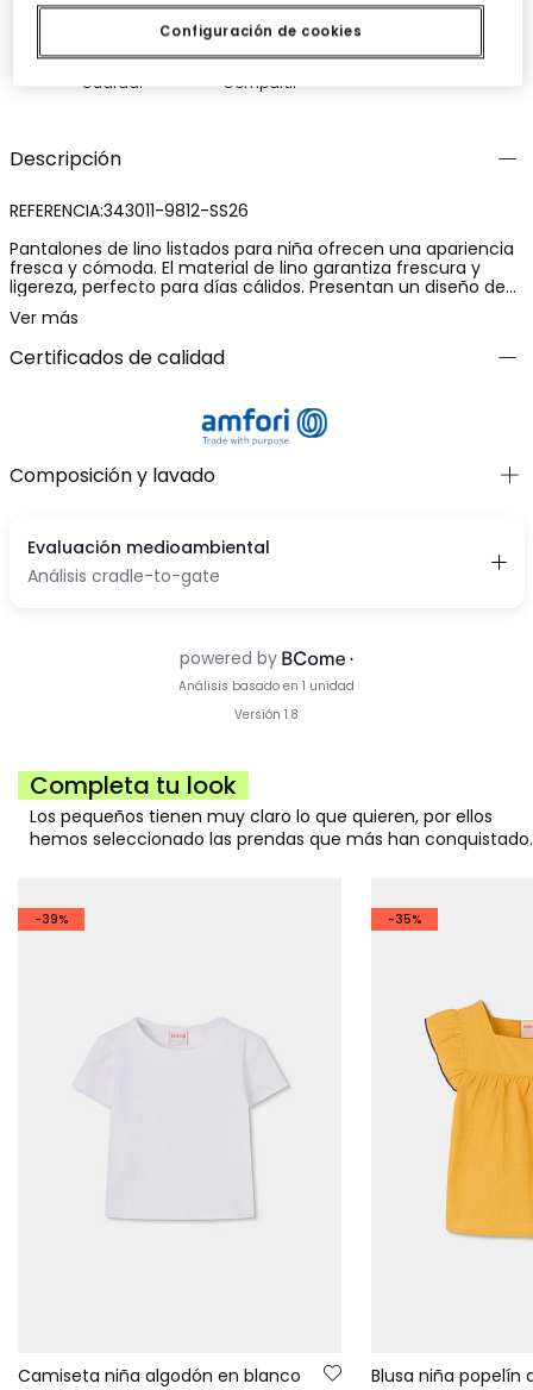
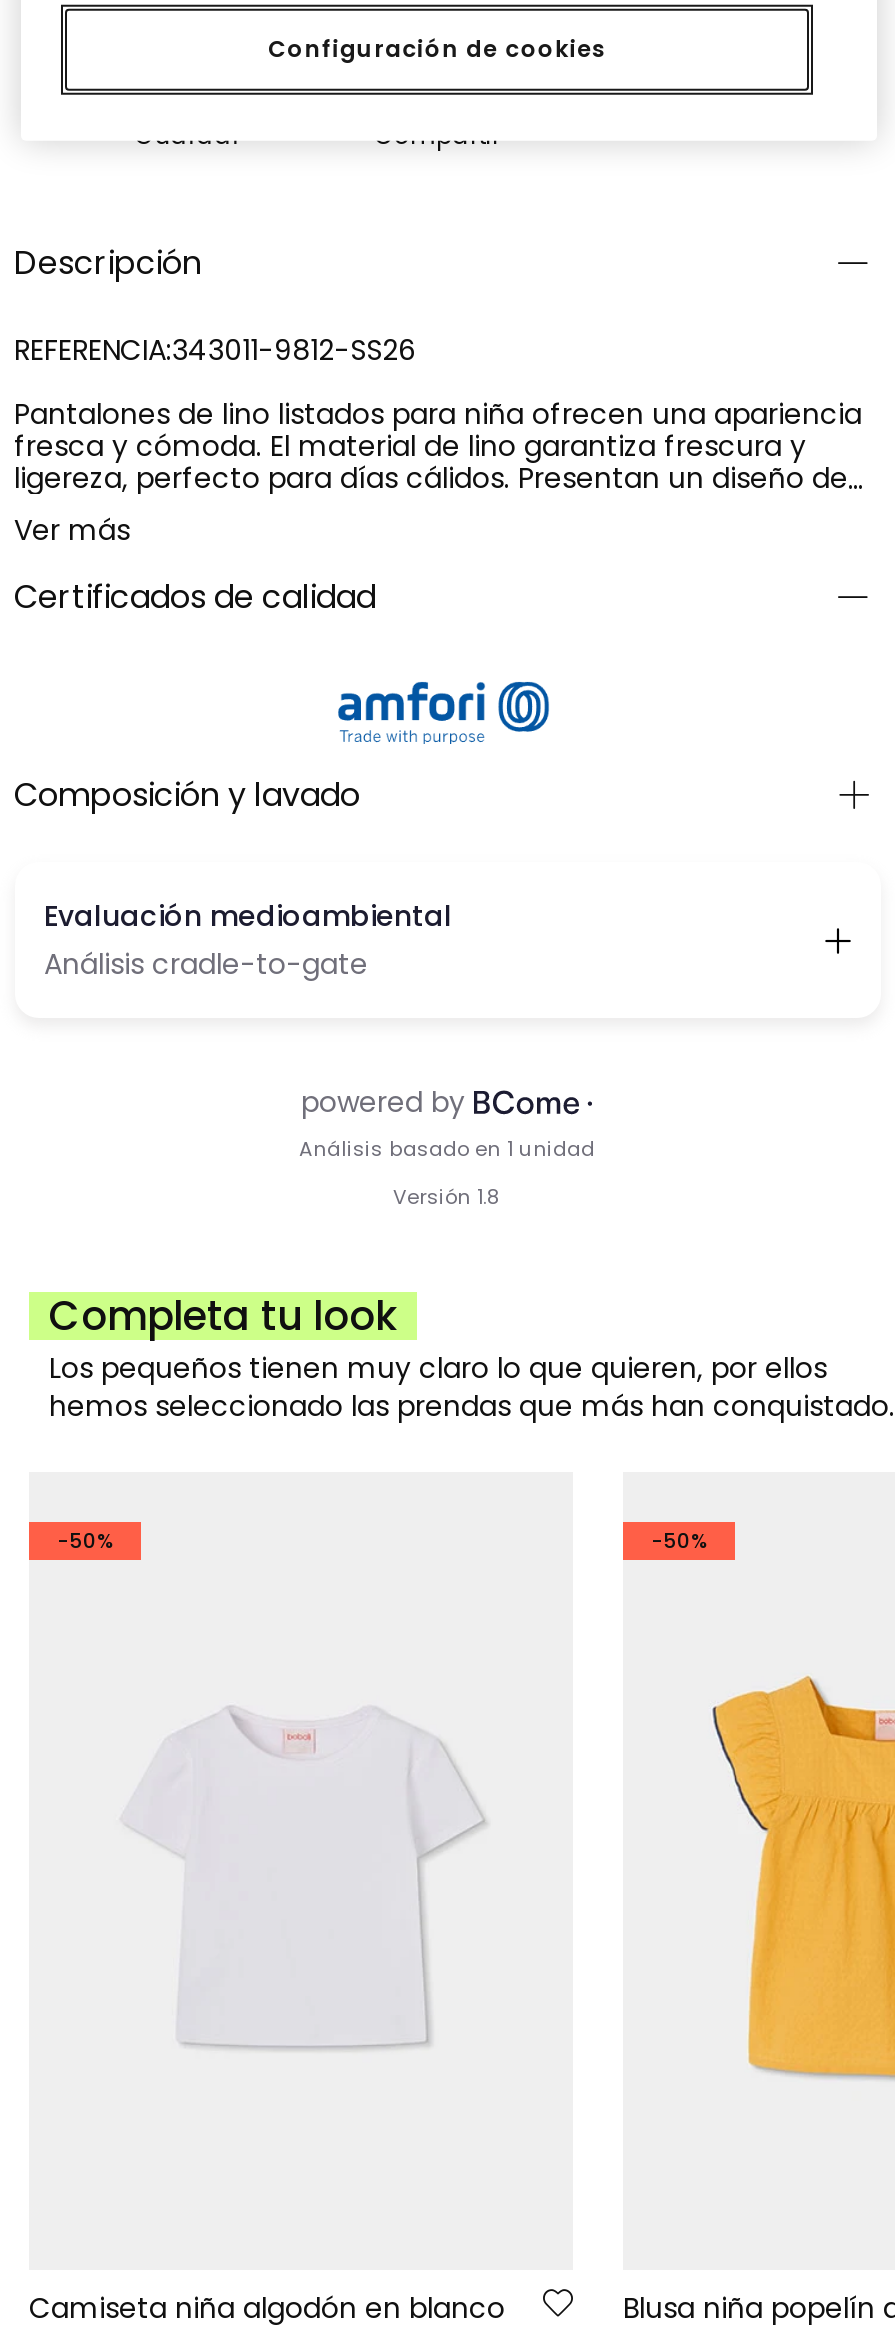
- -39%
+ -50%

- -35%
+ -50%
